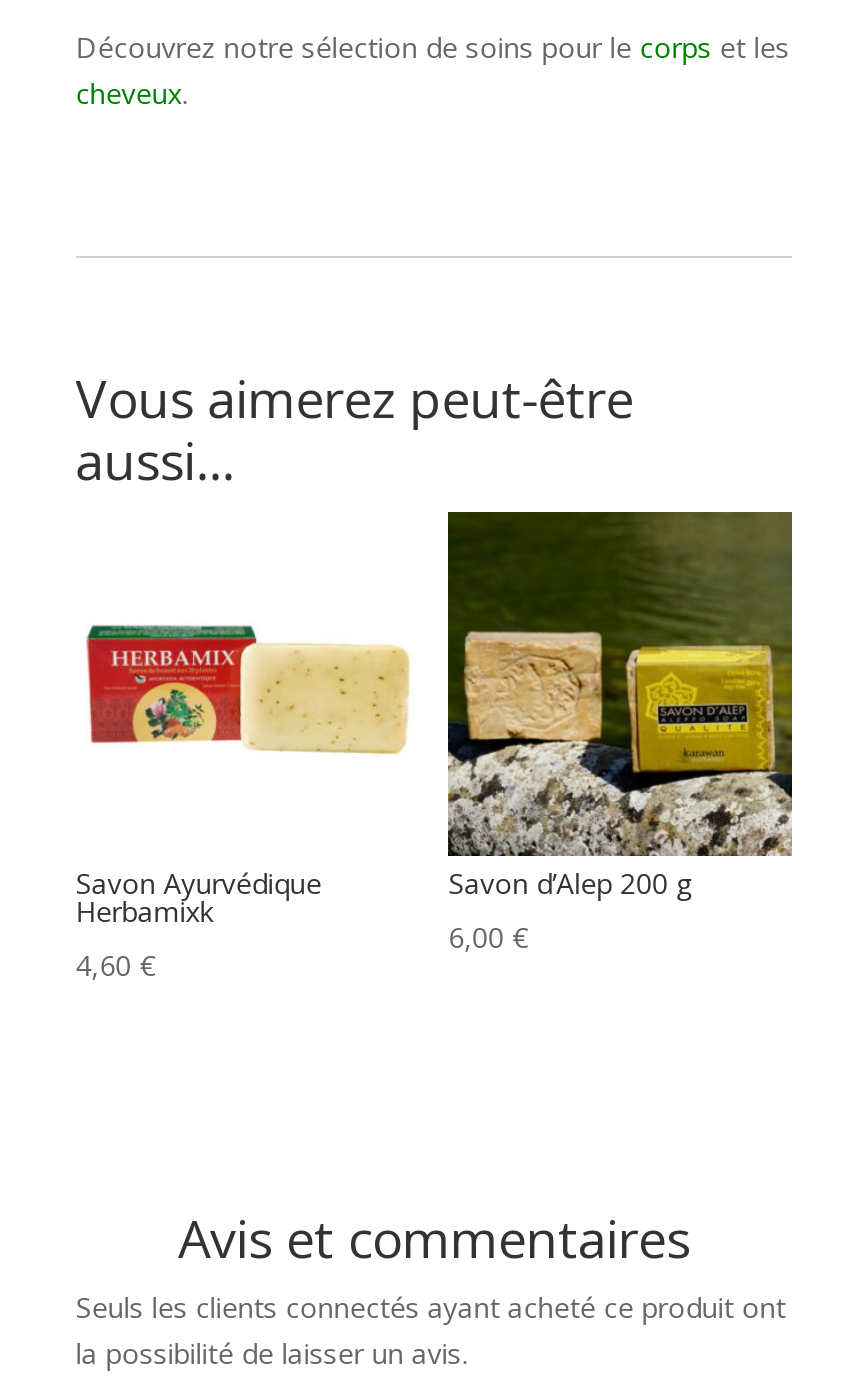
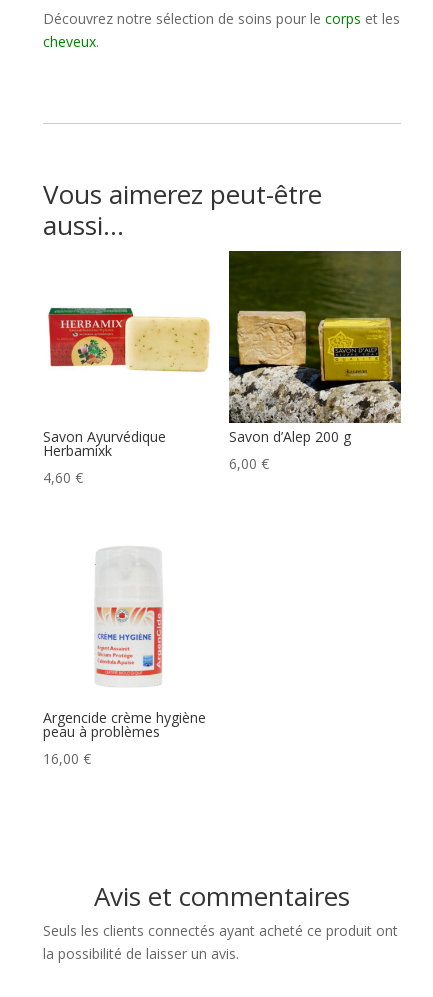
+ [image]
+ Argencide crème hygiène
+ peau à problèmes
+ 16,00 €
